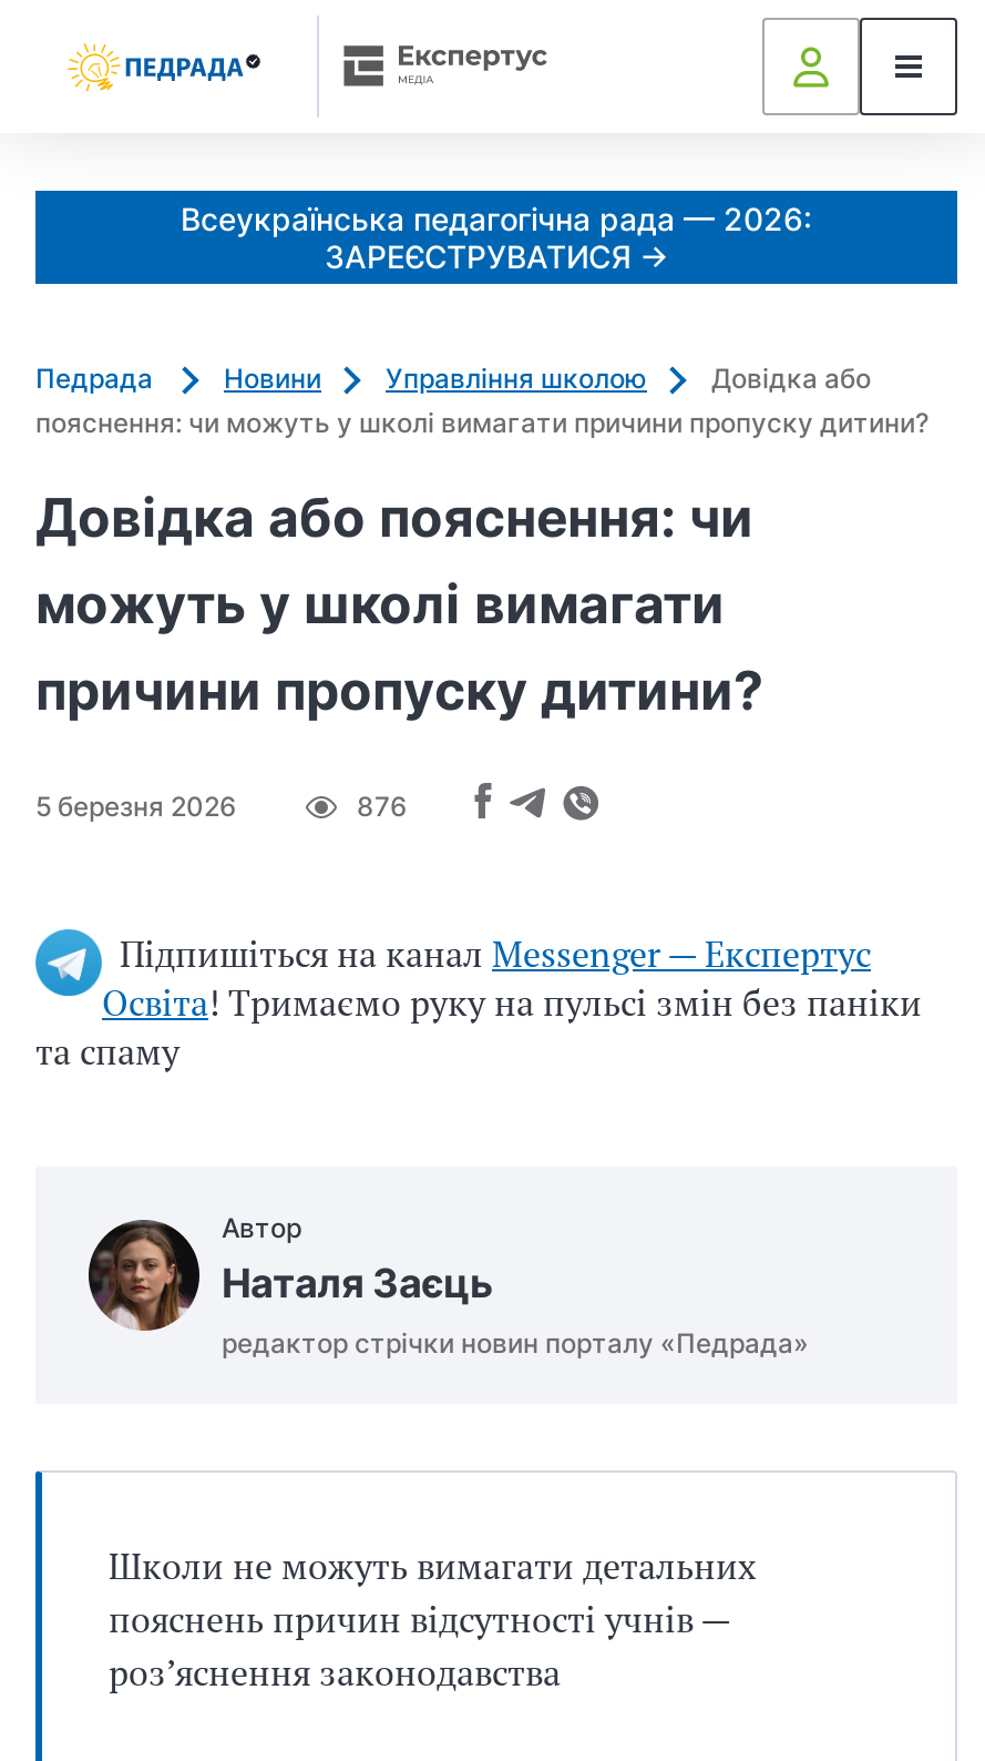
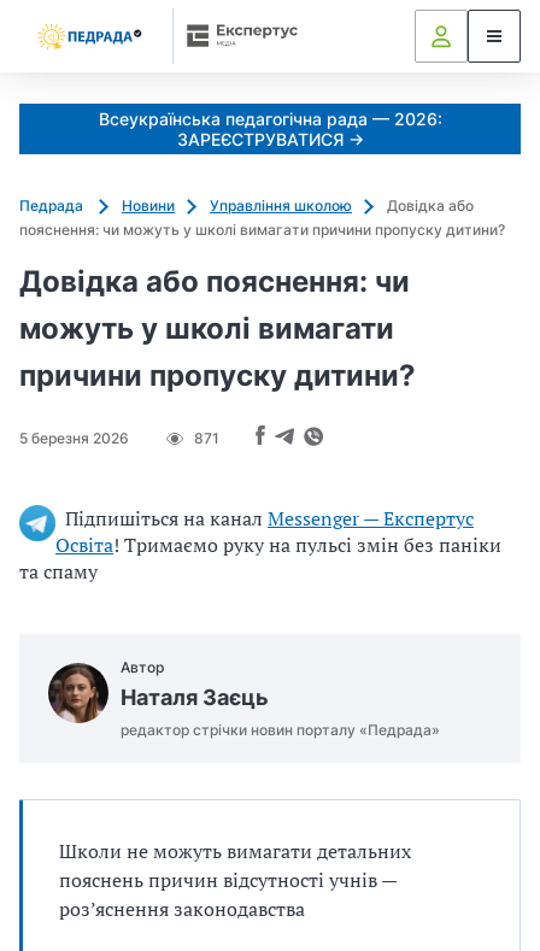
- 876
+ 871
